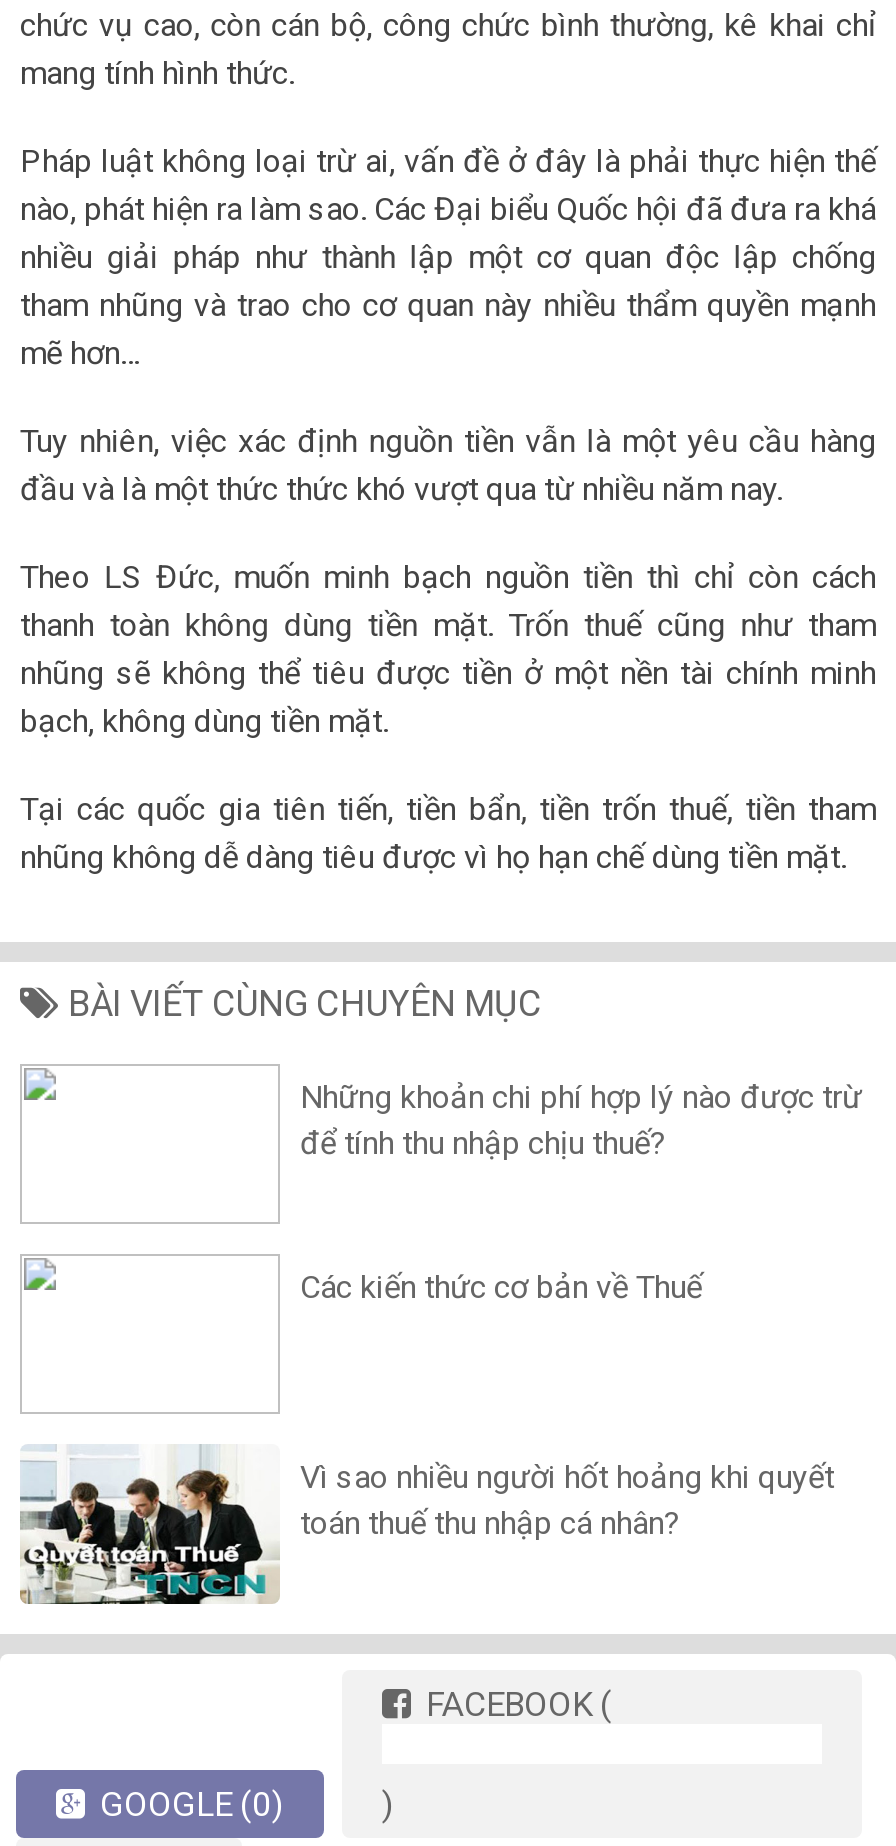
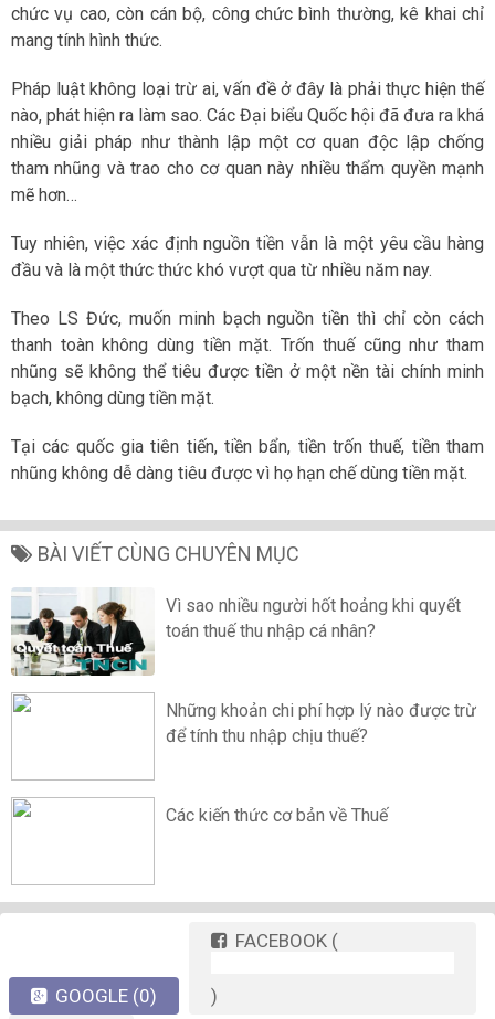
moved down: Những khoản chi phí hợp lý nào được trừ | để tính thu nhập chịu thuế? | Các kiến thức cơ bản về Thuế

moved up: [image] | Vì sao nhiều người hốt hoảng khi quyết | toán thuế thu nhập cá nhân?
